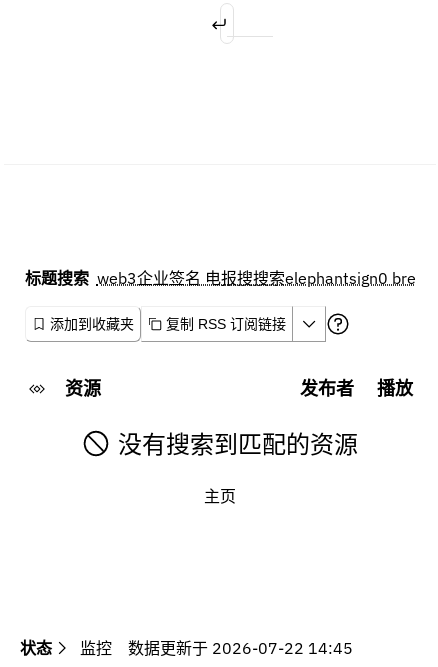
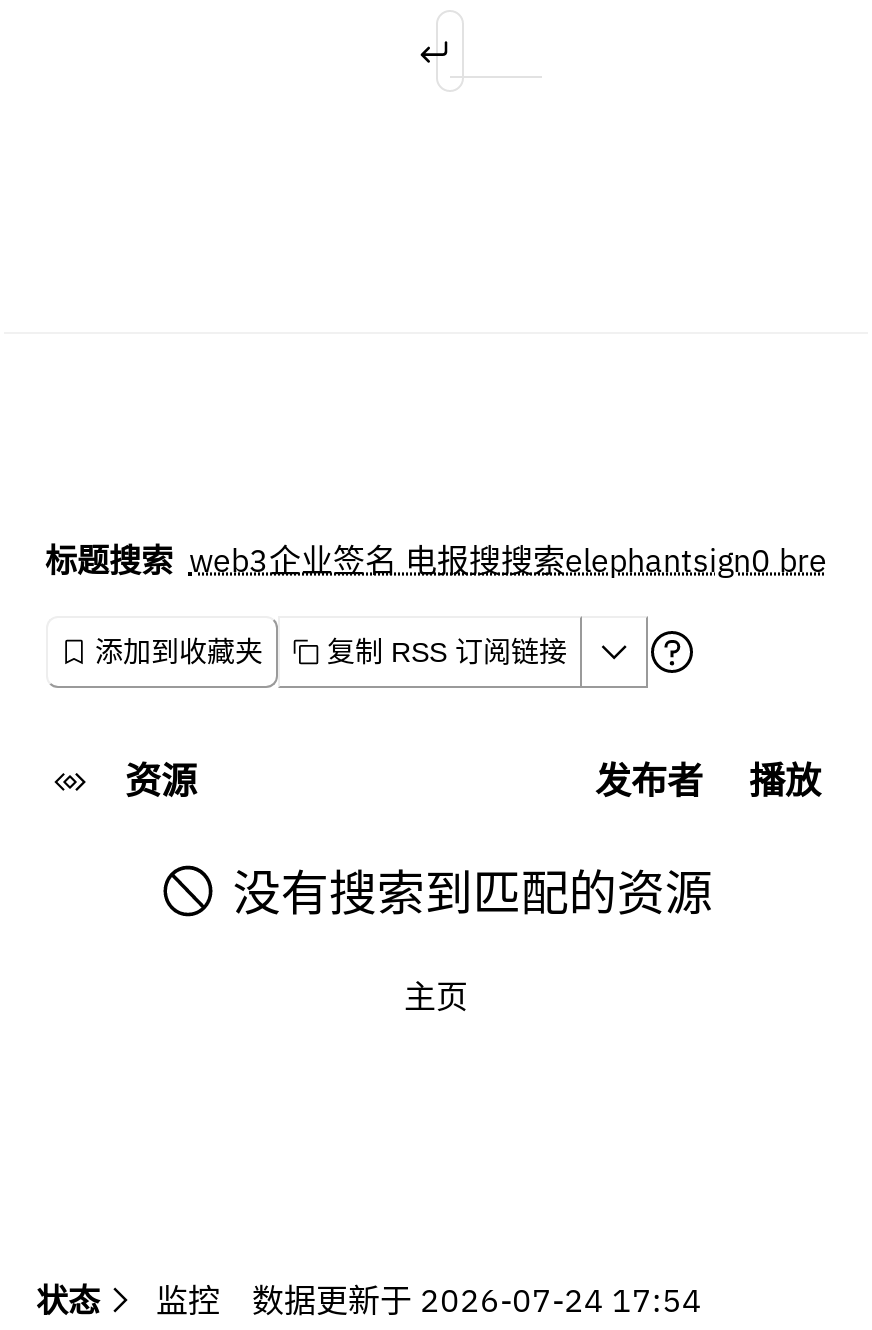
- 状态 监控 数据更新于 2026-07-22 14:45
+ 状态 监控 数据更新于 2026-07-24 17:54
